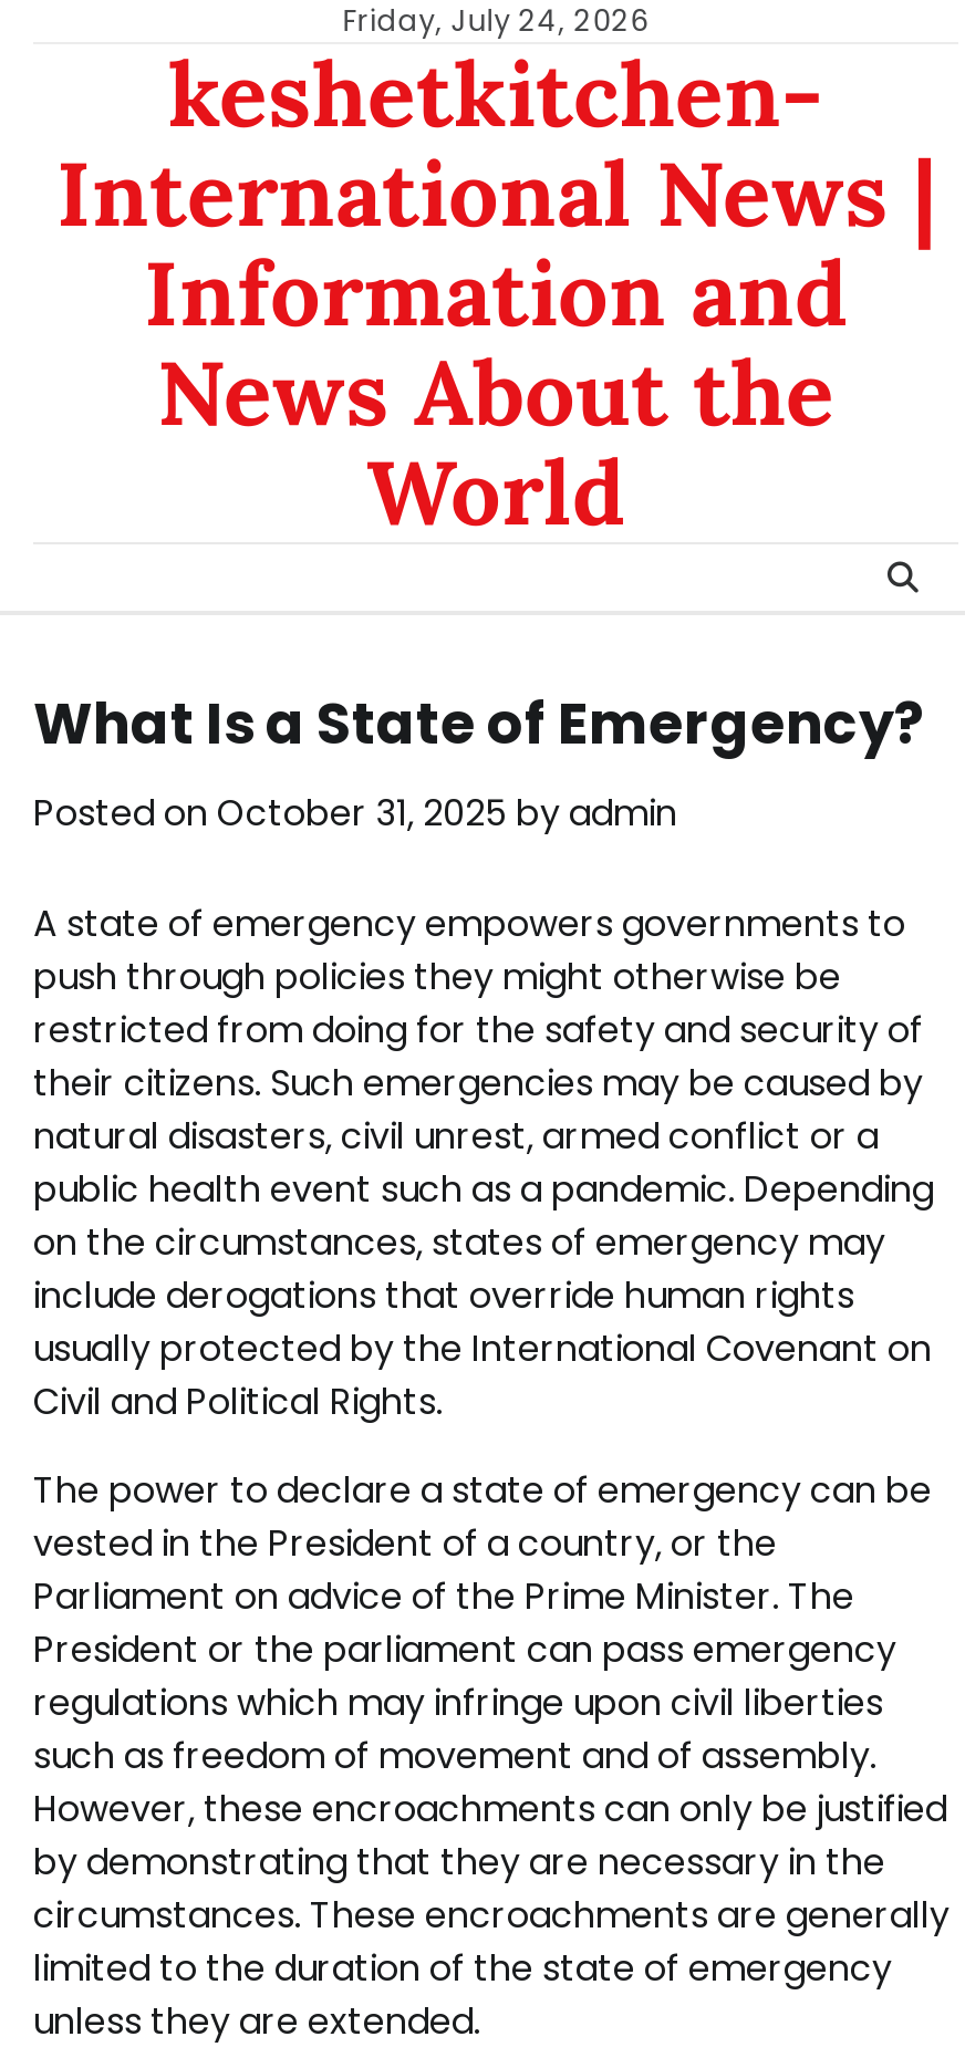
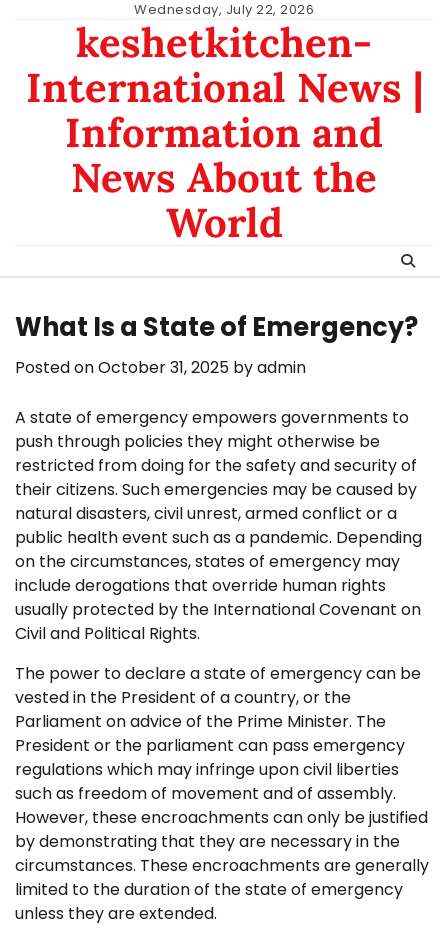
- Friday, July 24, 2026
+ Wednesday, July 22, 2026
